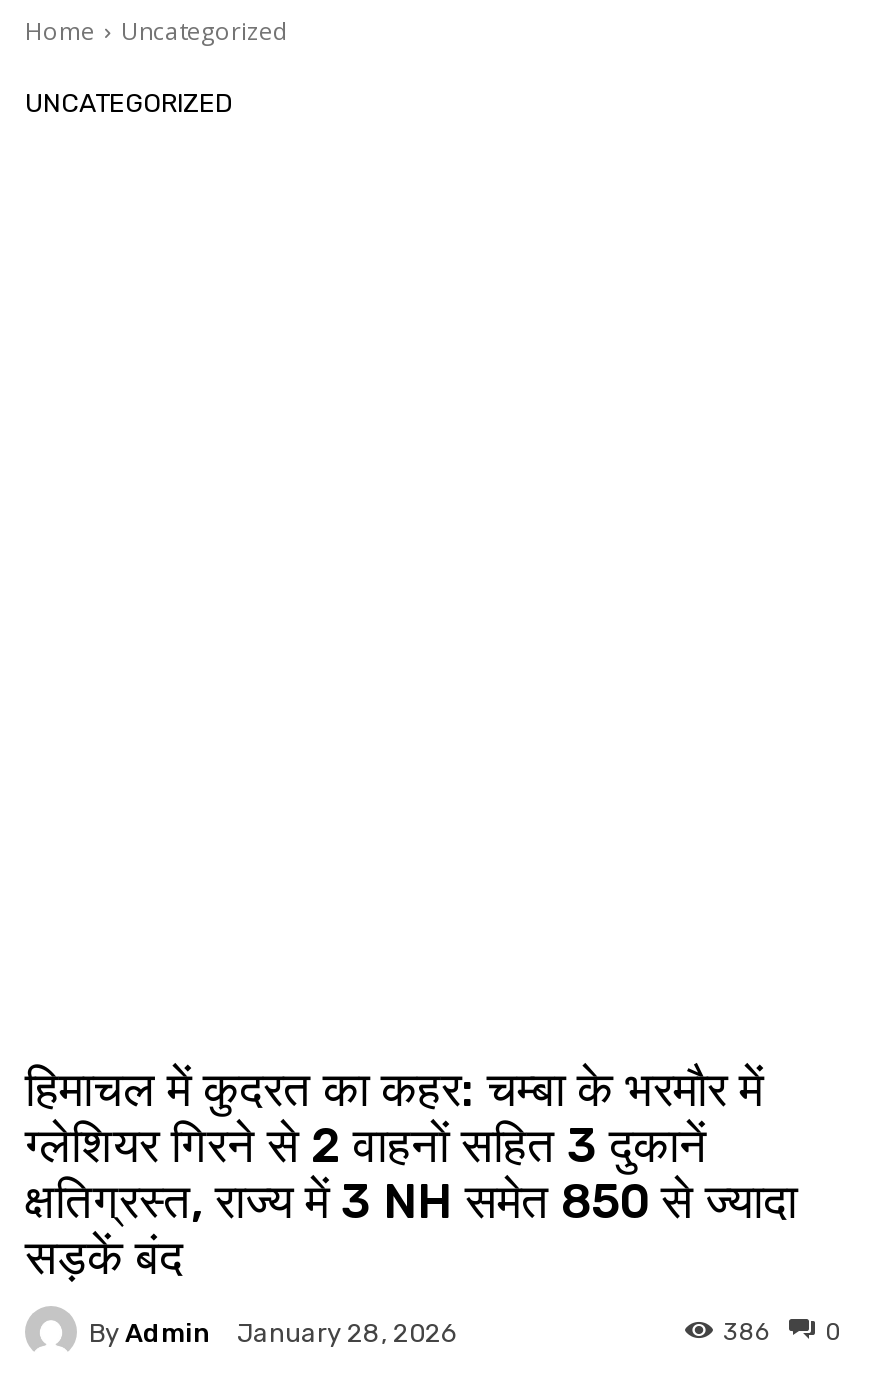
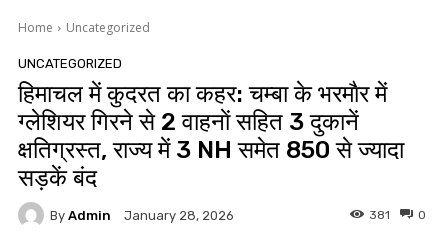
- 386 0
+ 381 0
